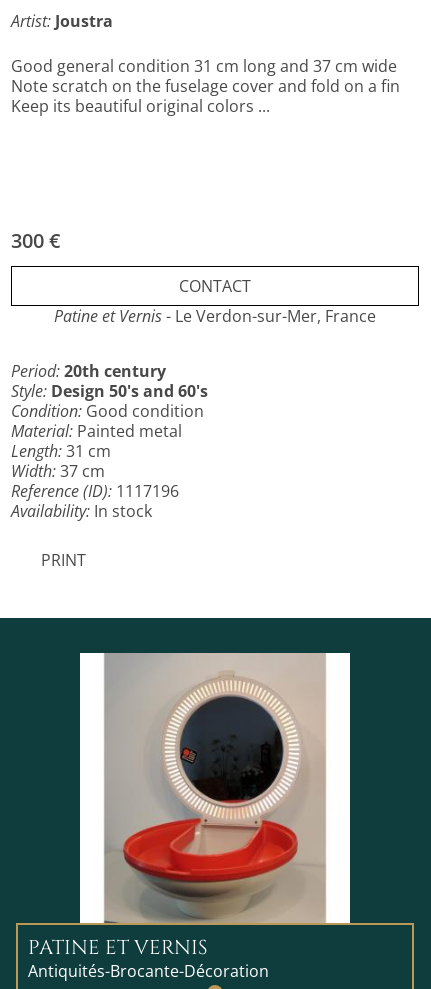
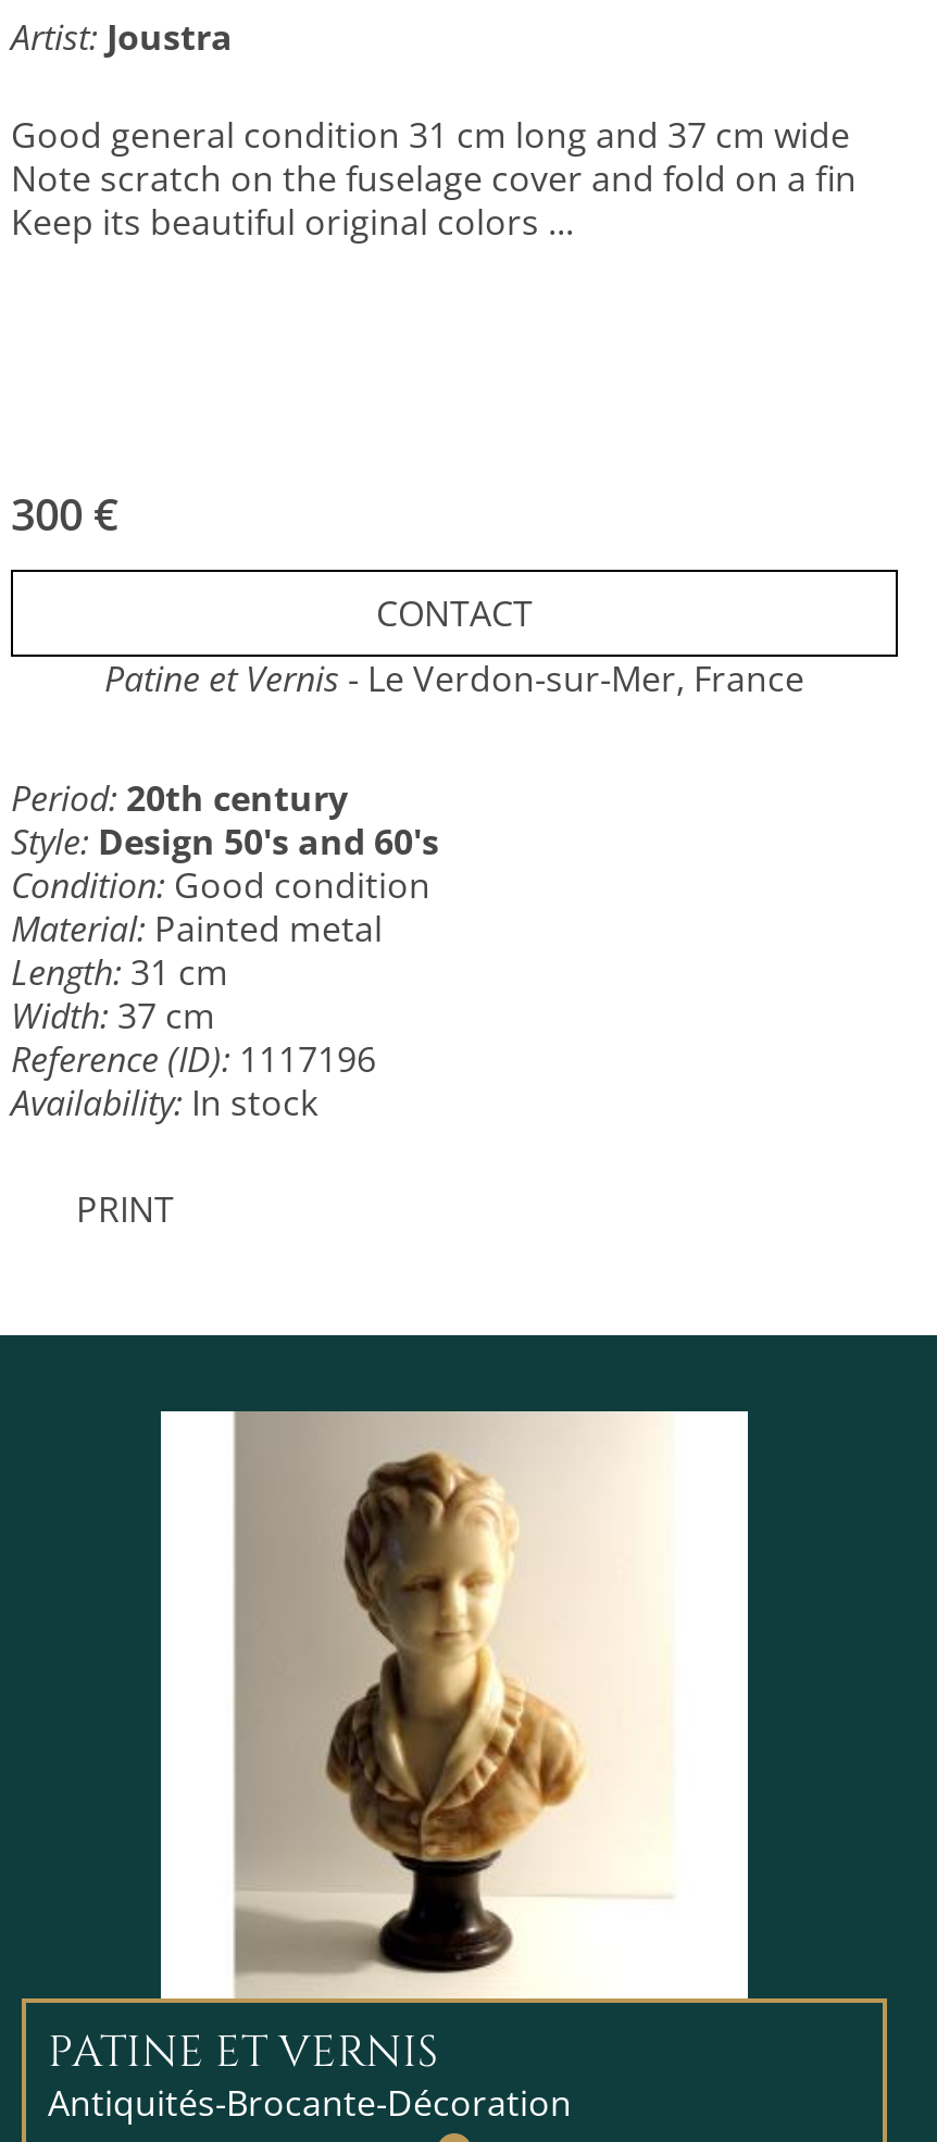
- [image]
+ [image]
